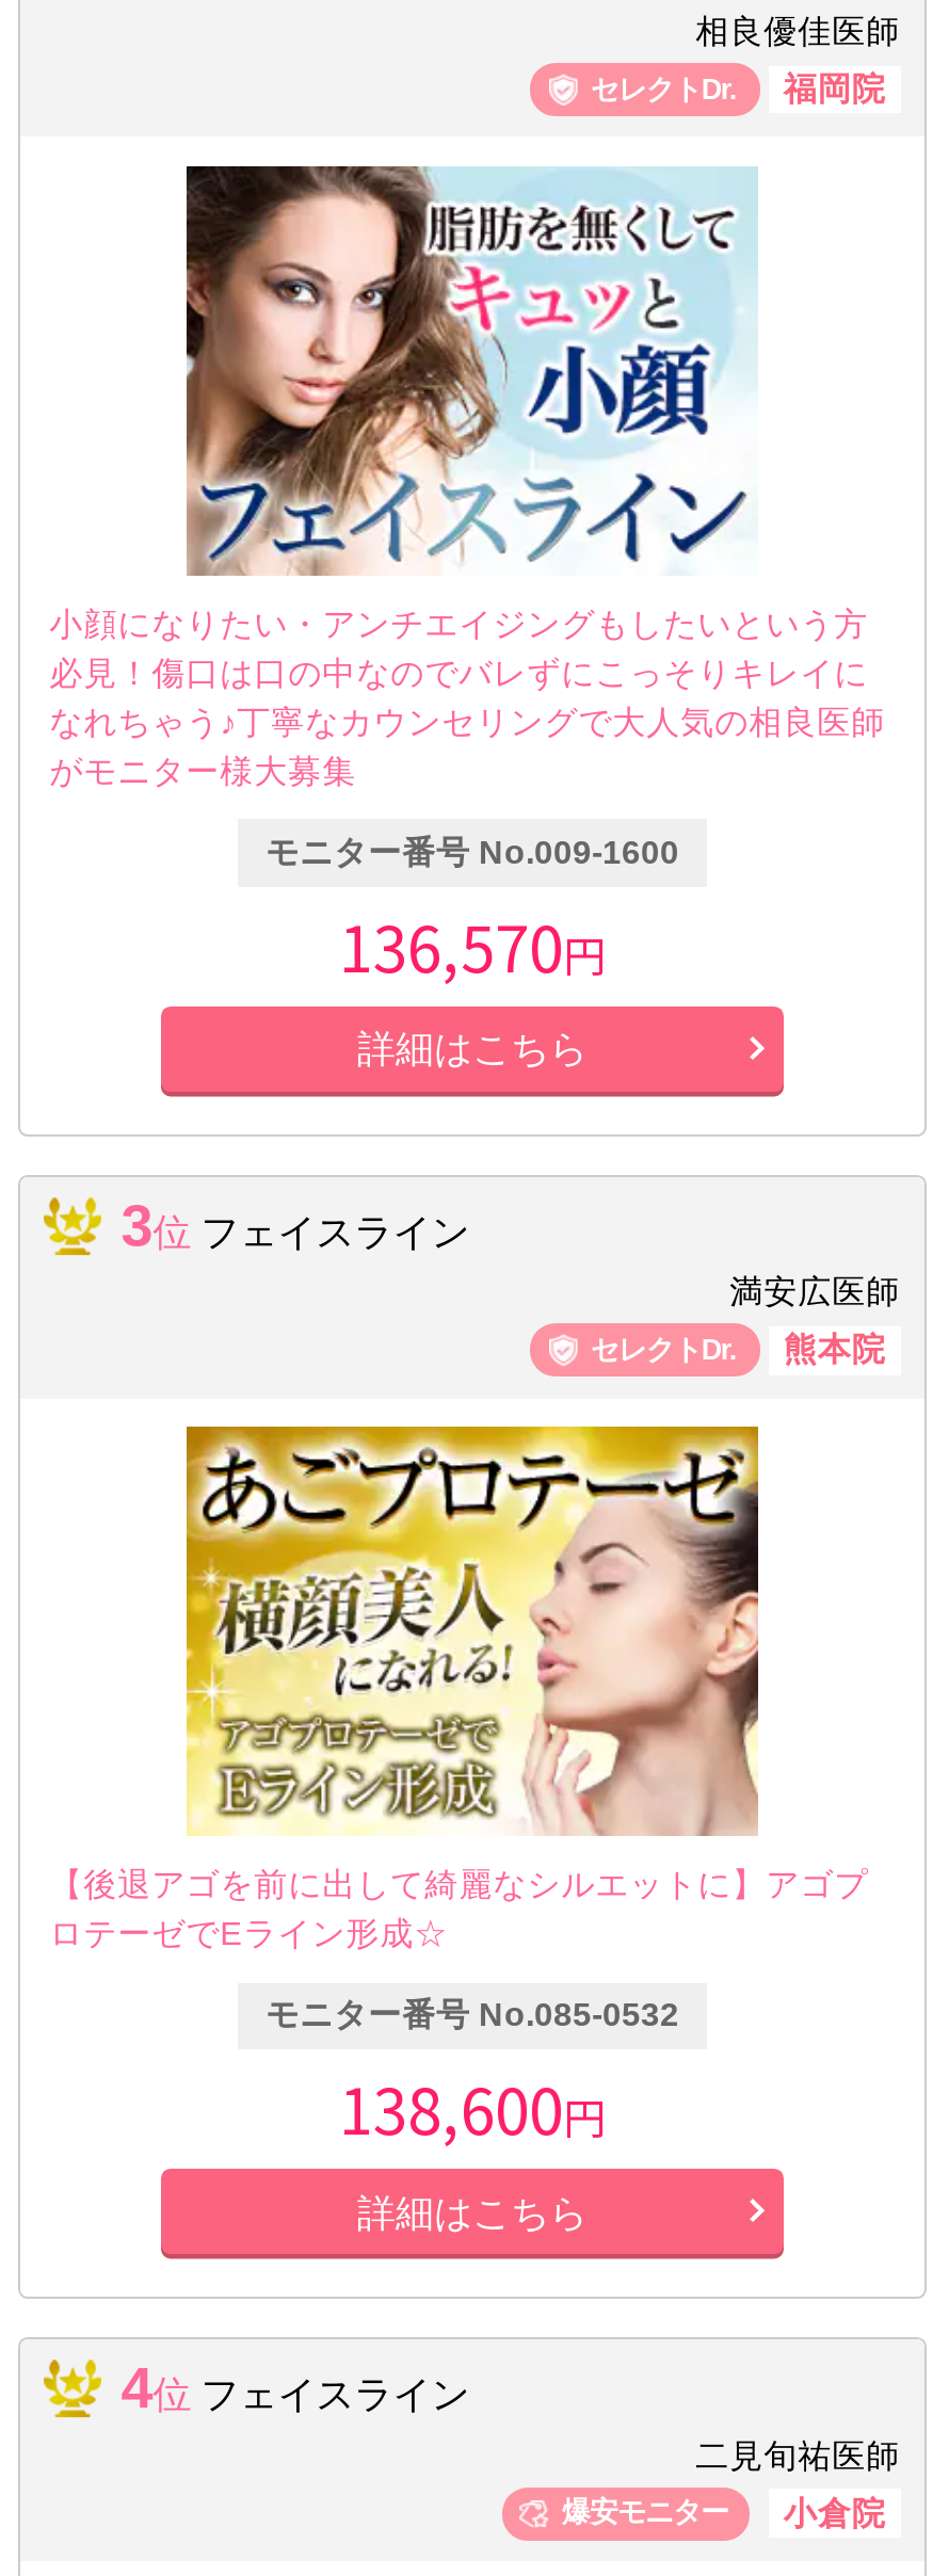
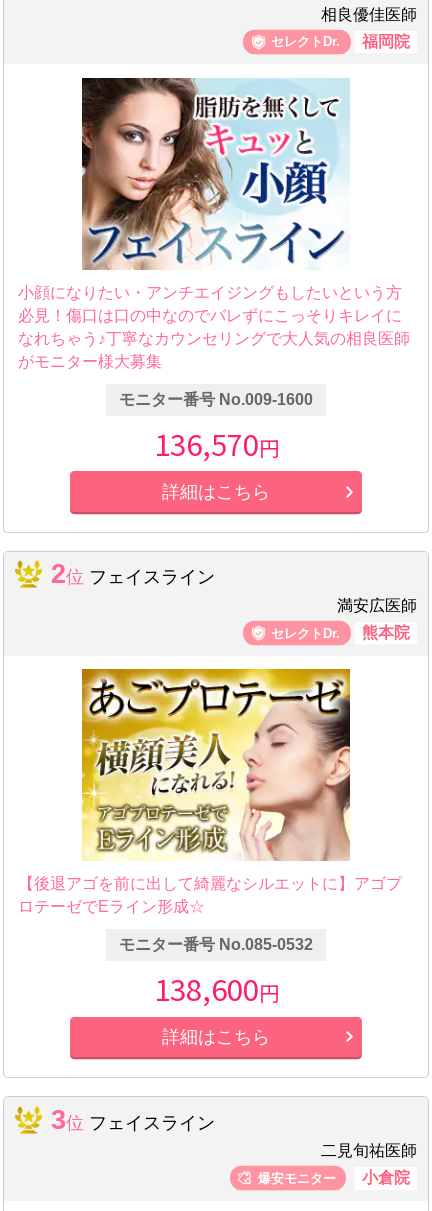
+ 2位 フェイスライン

moved down: 3位 フェイスライン

- 4位 フェイスライン
